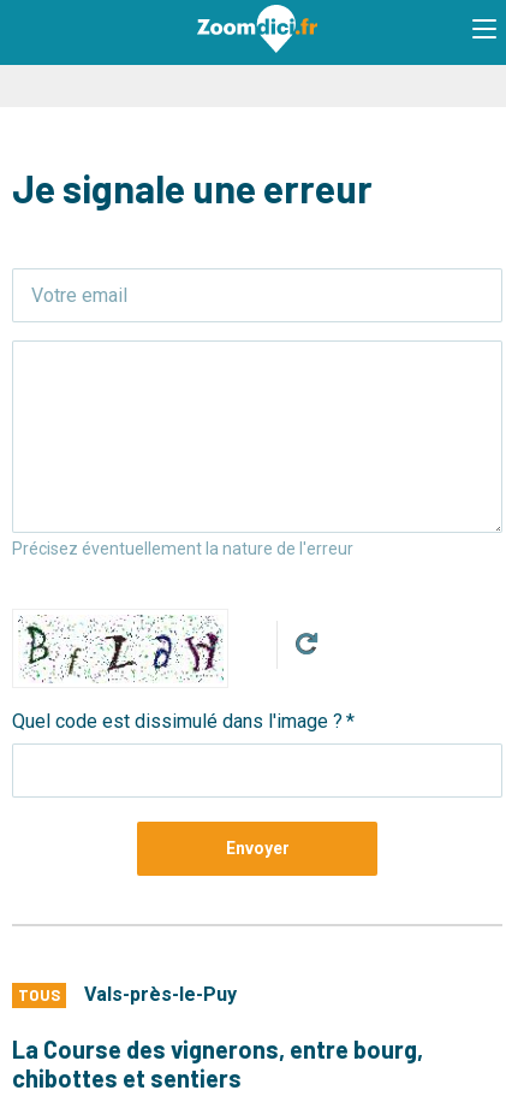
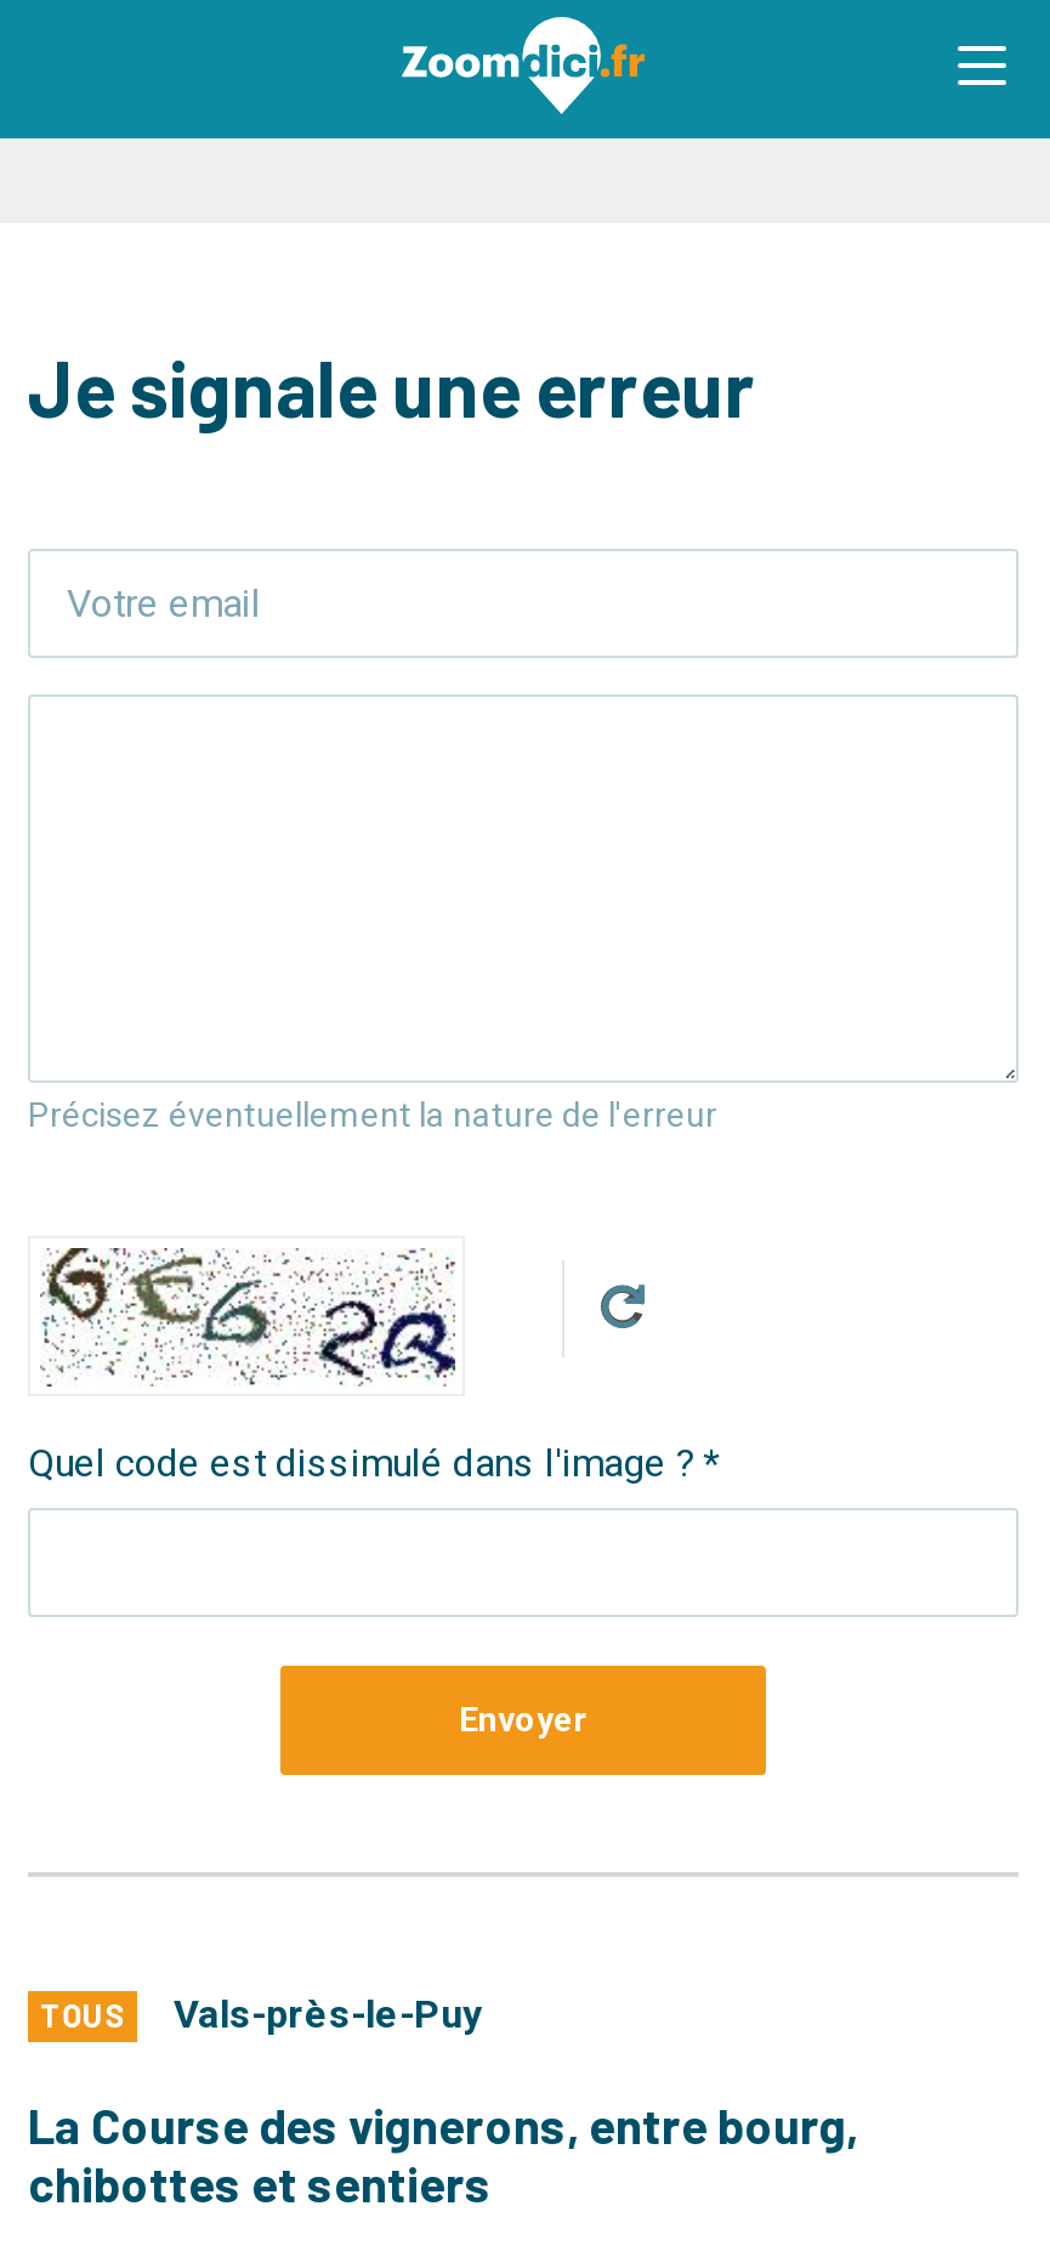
- [image]
+ [image]
